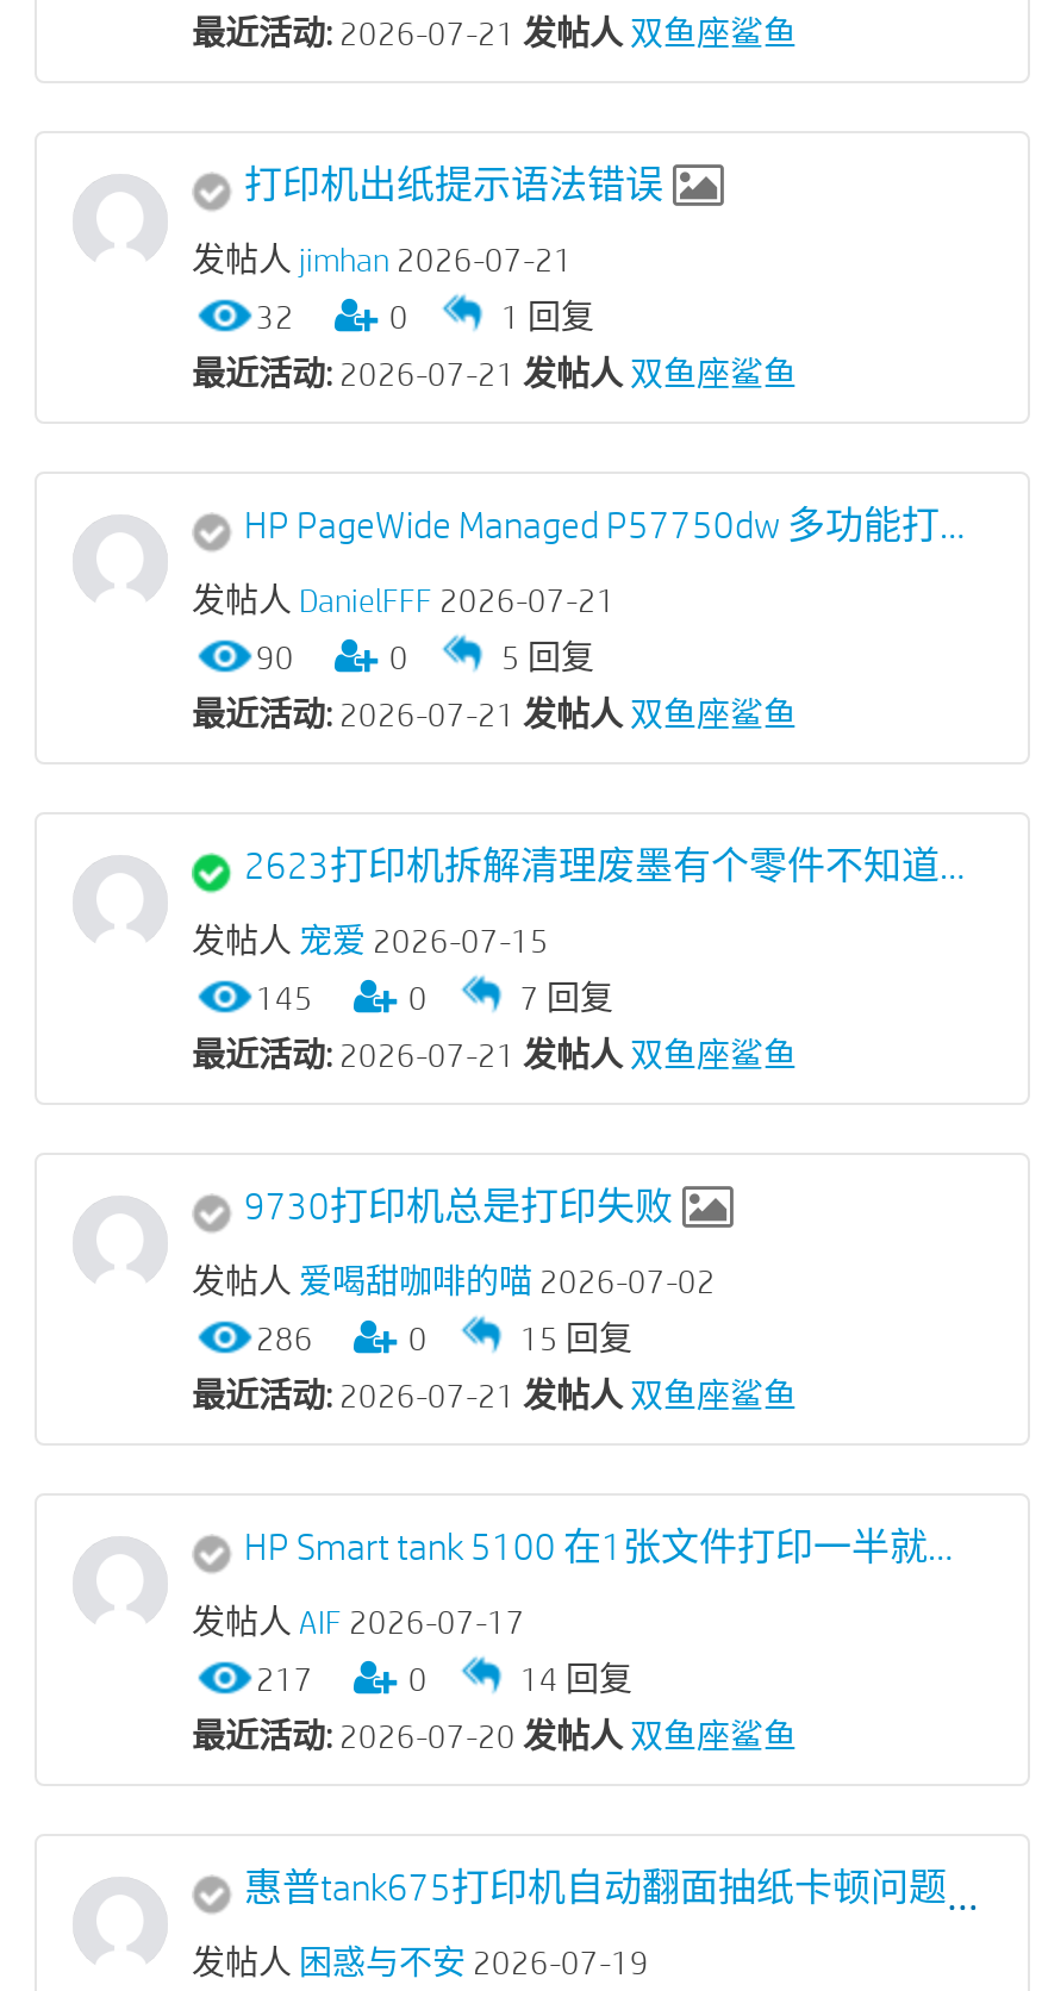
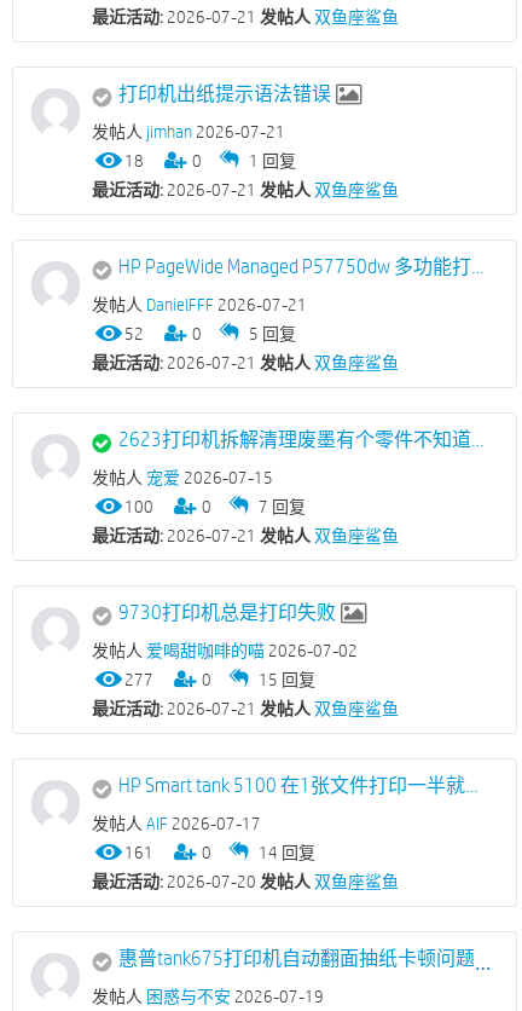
- 32
+ 18

- 90
+ 52

- 145
+ 100

- 286
+ 277

- 217
+ 161
